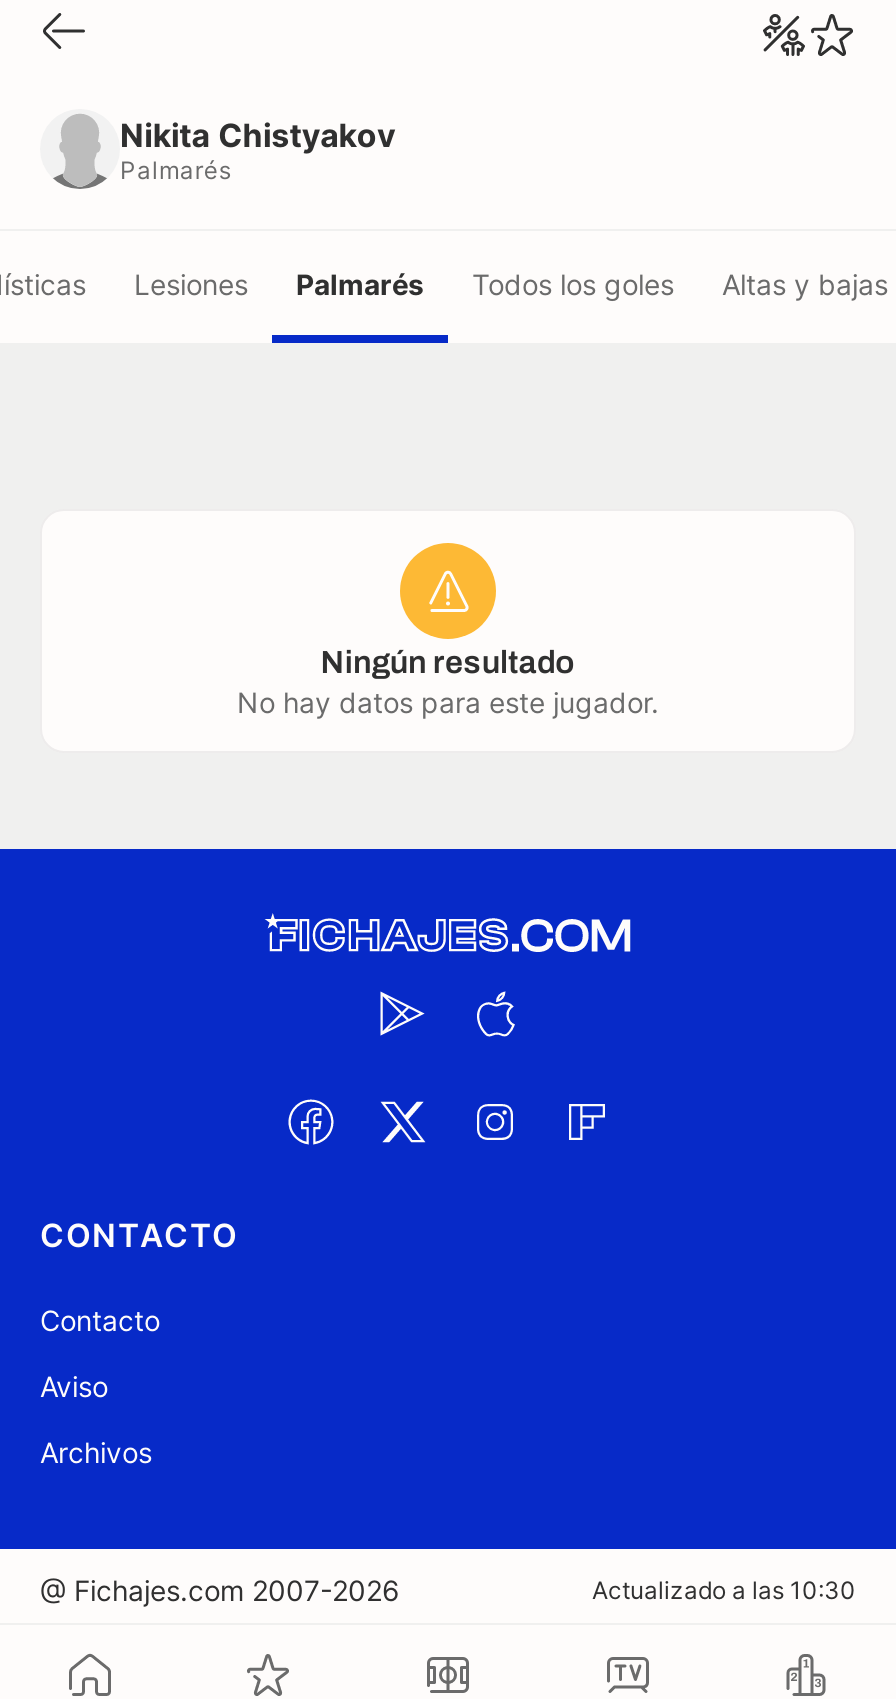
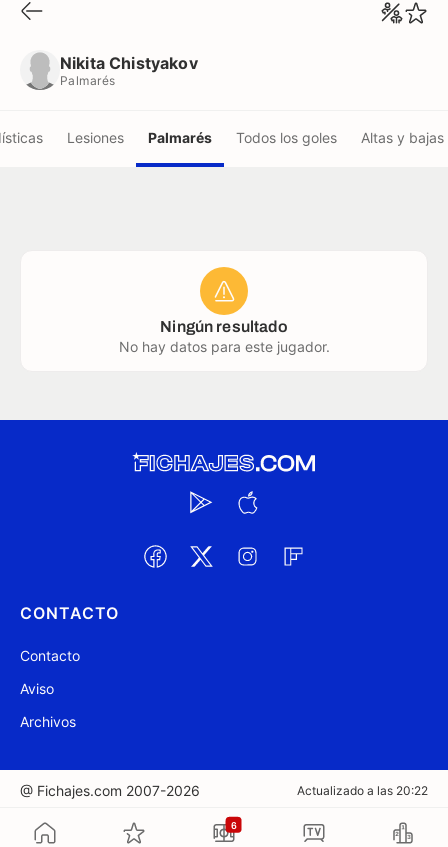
- Actualizado a las 10:30
+ Actualizado a las 20:22

+ 6
